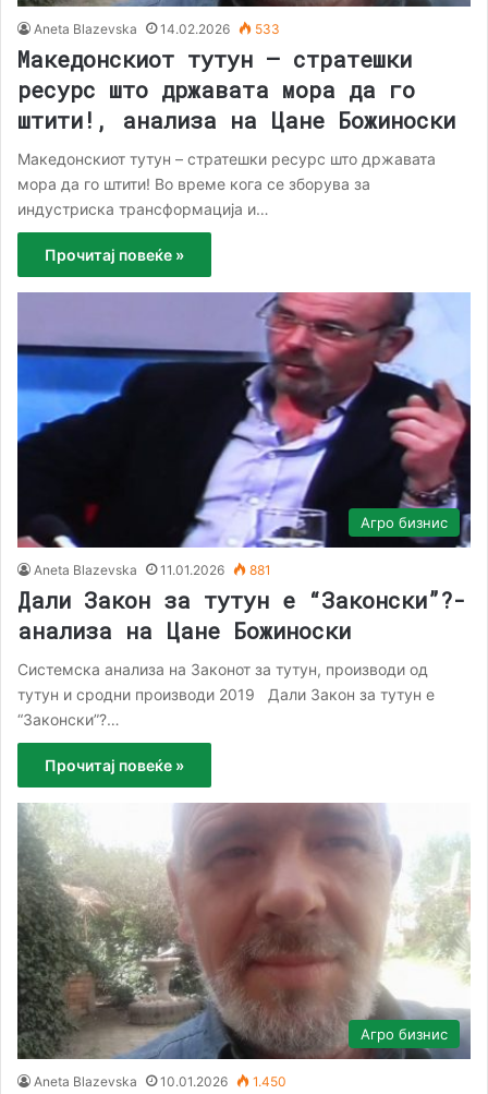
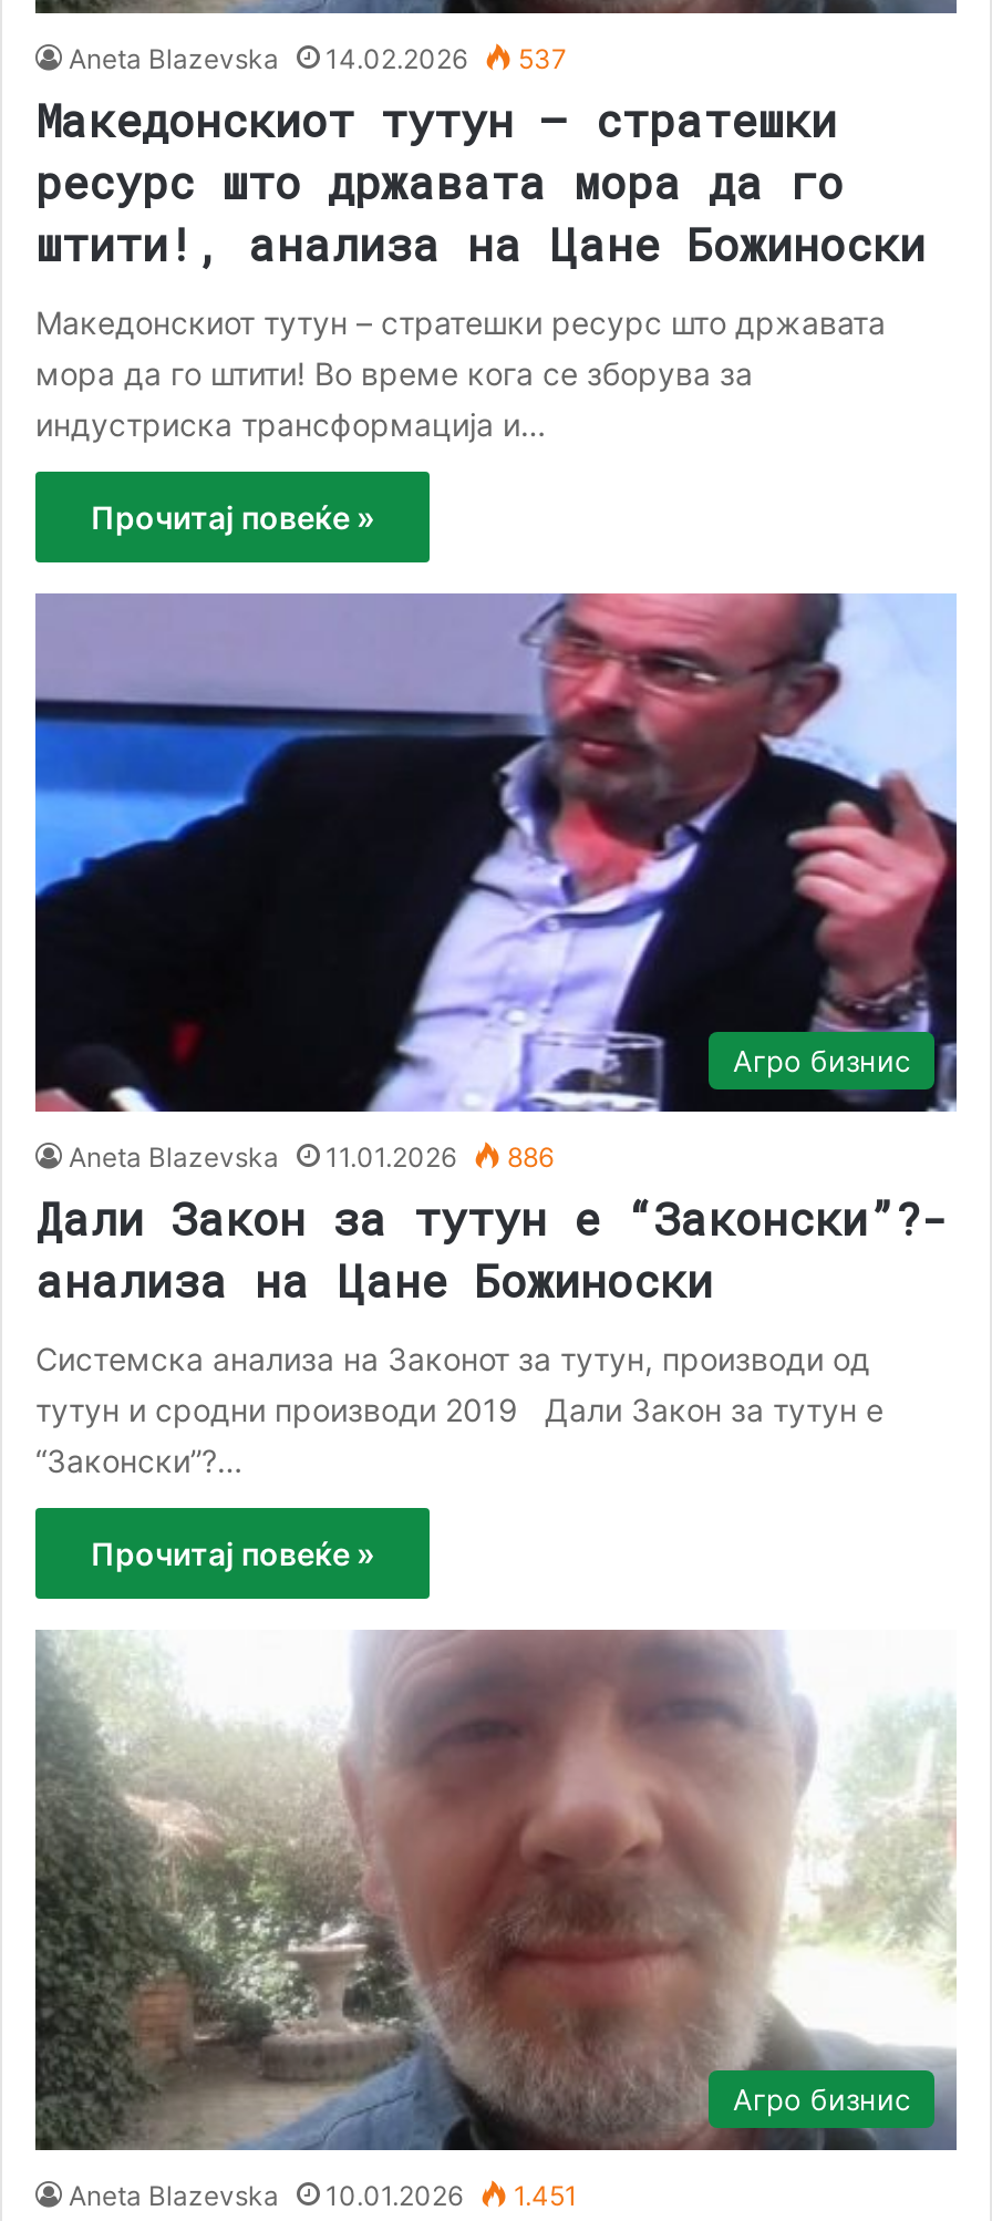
- Aneta Blazevska 14.02.2026 533
+ Aneta Blazevska 14.02.2026 537

- Aneta Blazevska 11.01.2026 881
+ Aneta Blazevska 11.01.2026 886

- Aneta Blazevska 10.01.2026 1.450
+ Aneta Blazevska 10.01.2026 1.451
